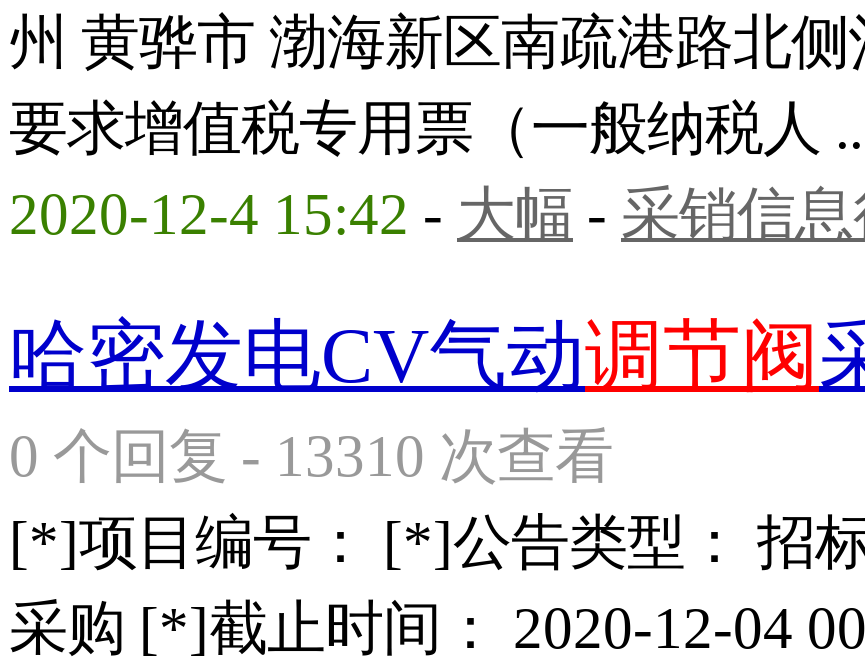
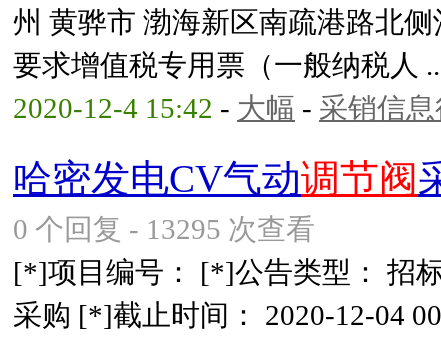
- 0 个回复 - 13310 次查看
+ 0 个回复 - 13295 次查看
